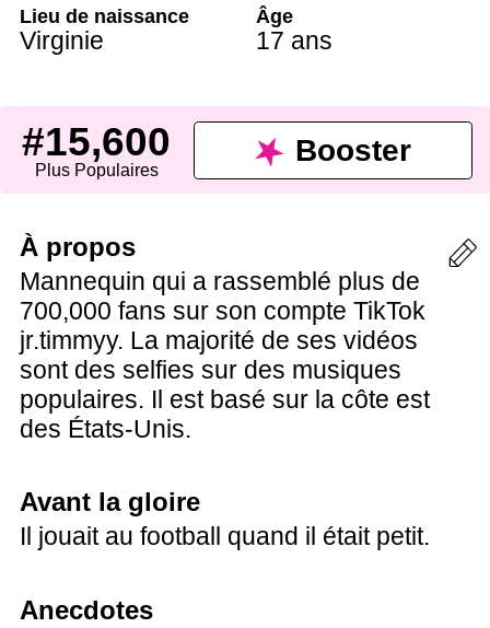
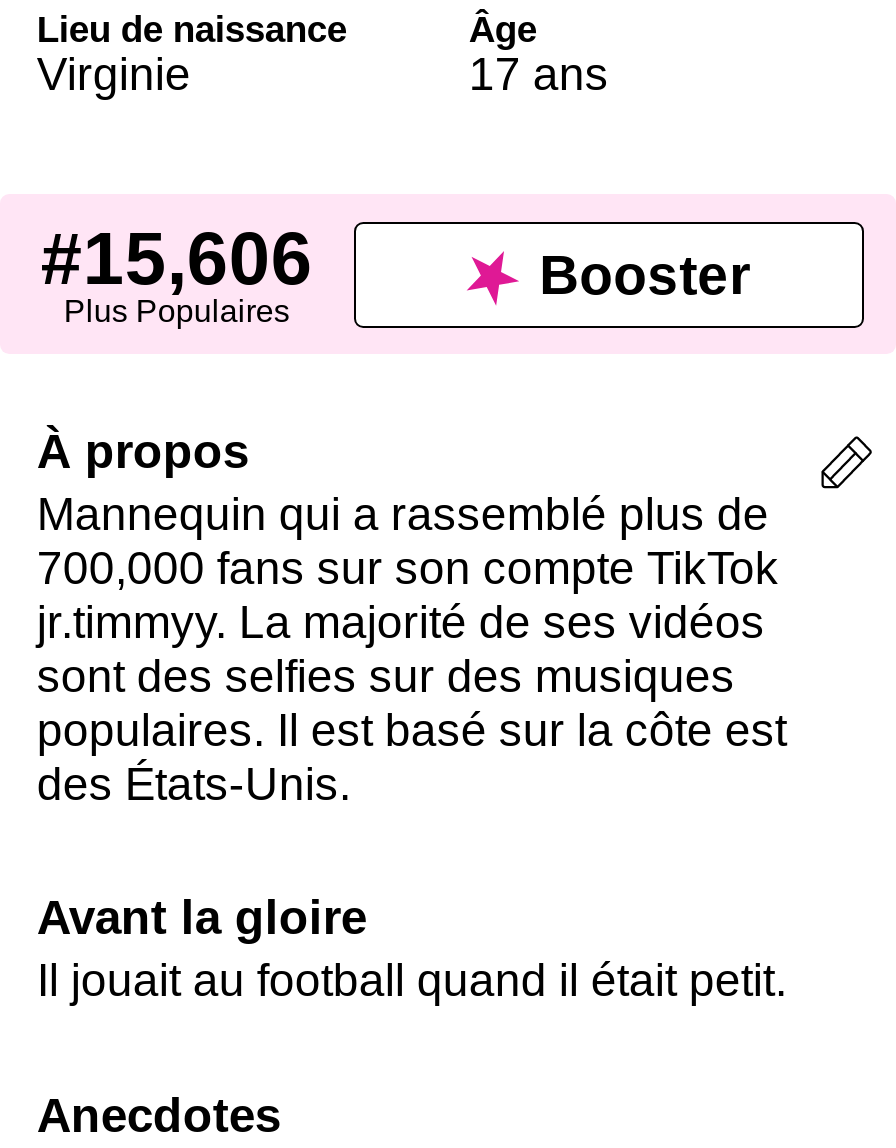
- #15,600
+ #15,606
